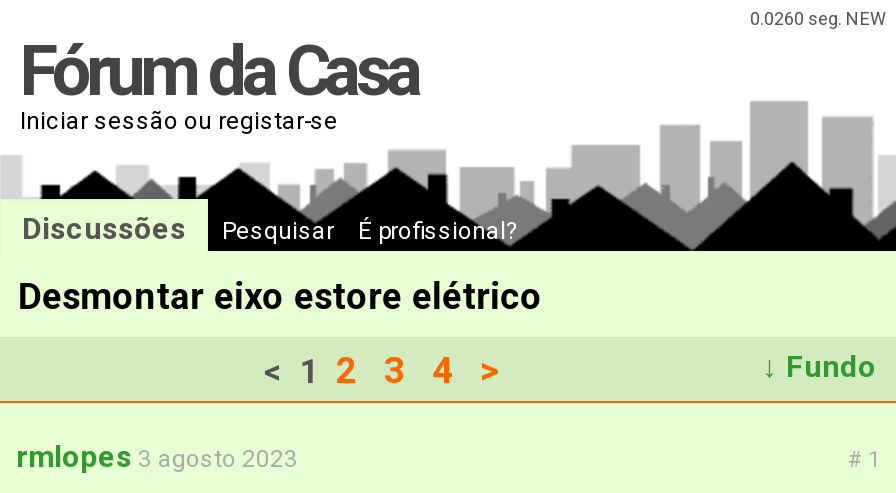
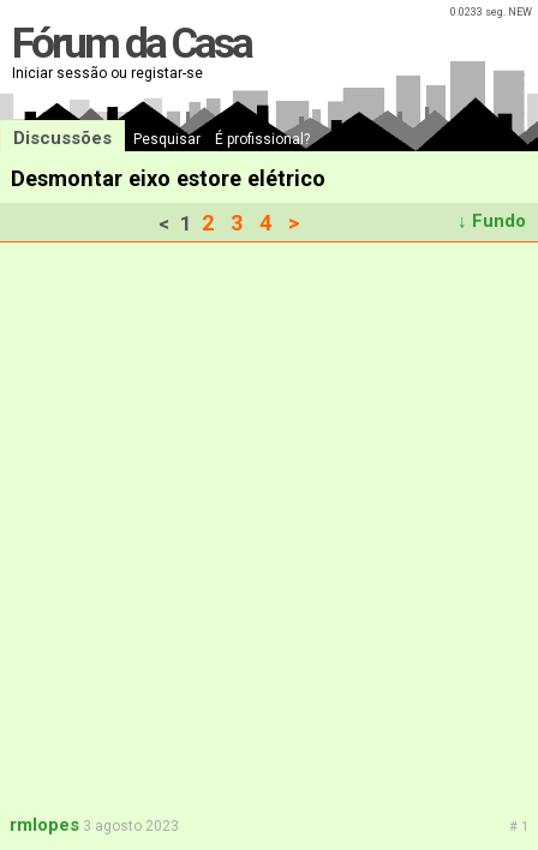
- 0.0260 seg. NEW
+ 0.0233 seg. NEW
